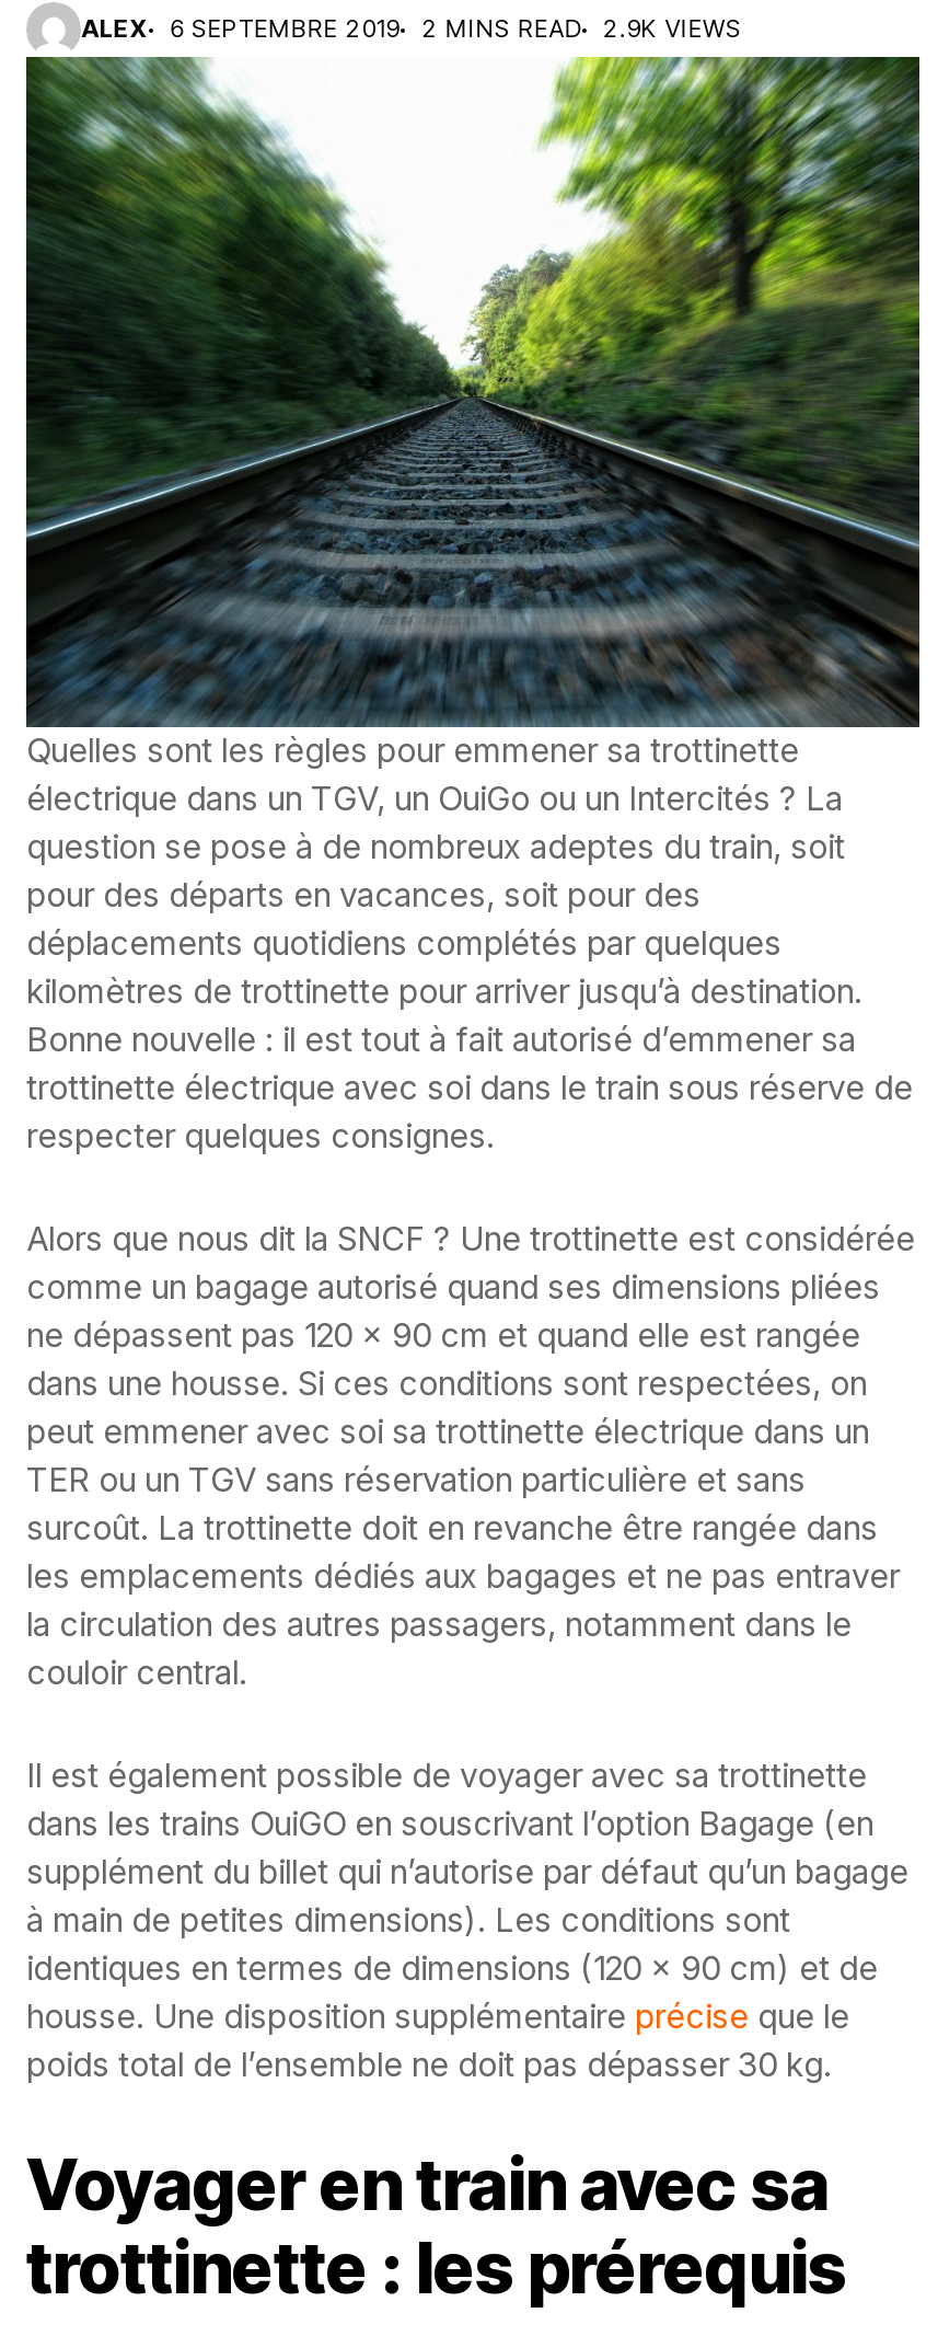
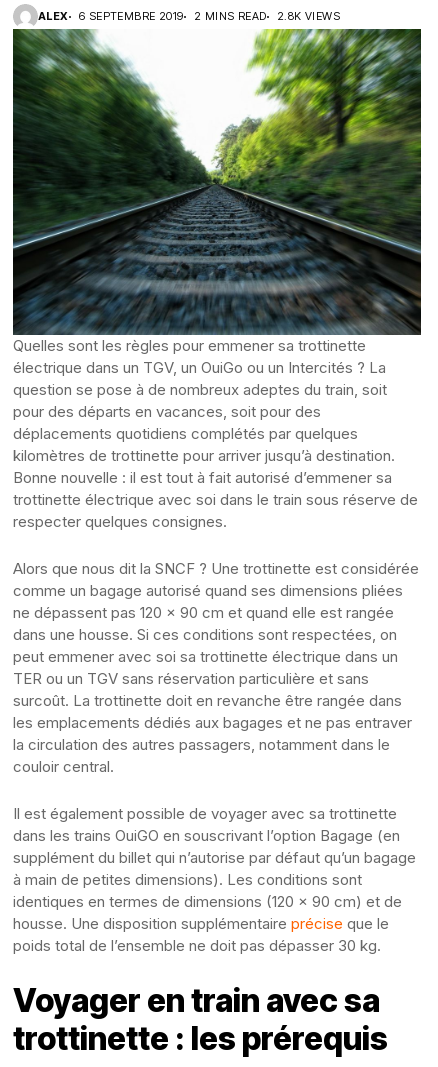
- ALEX 6 SEPTEMBRE 2019 2 MINS READ 2.9K VIEWS
+ ALEX 6 SEPTEMBRE 2019 2 MINS READ 2.8K VIEWS
